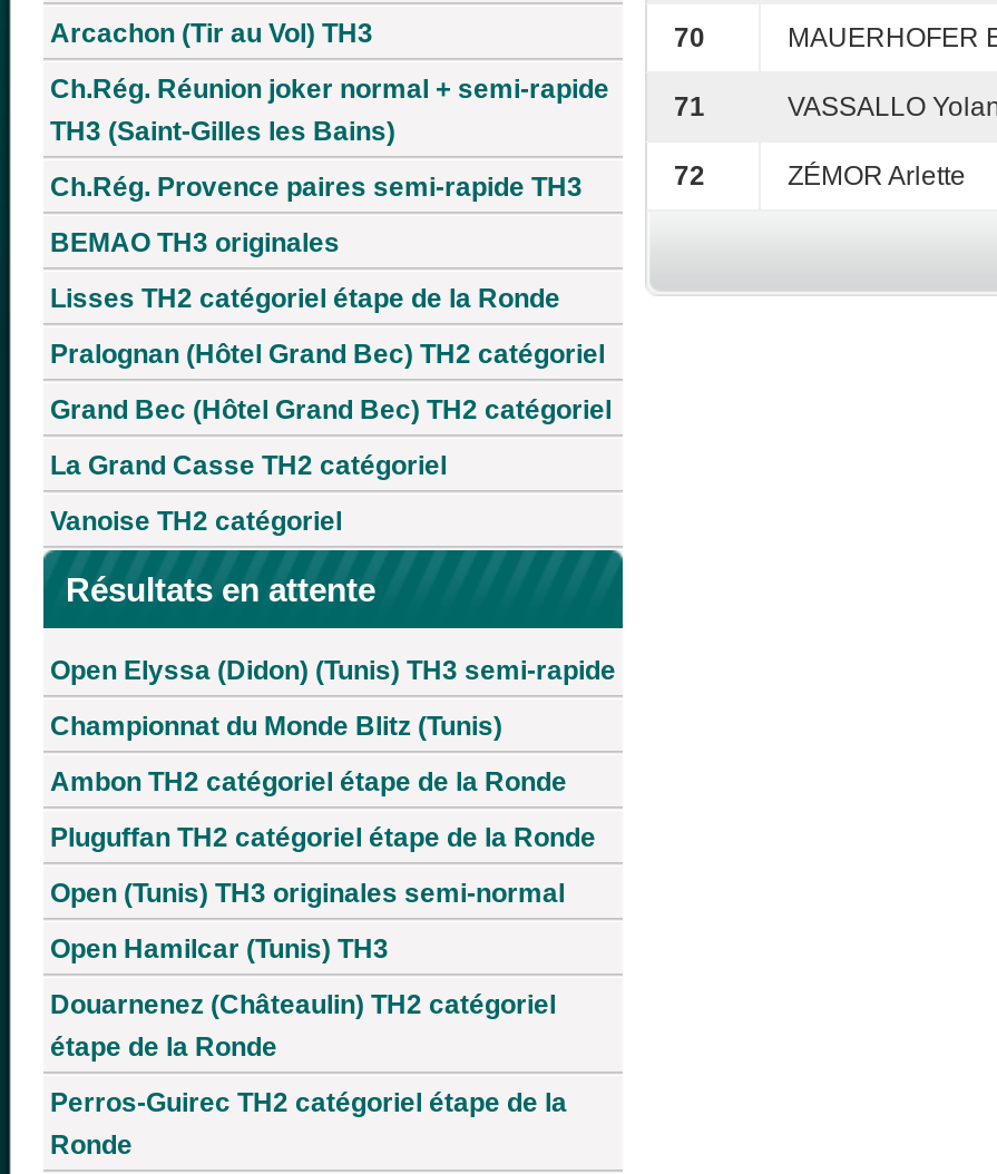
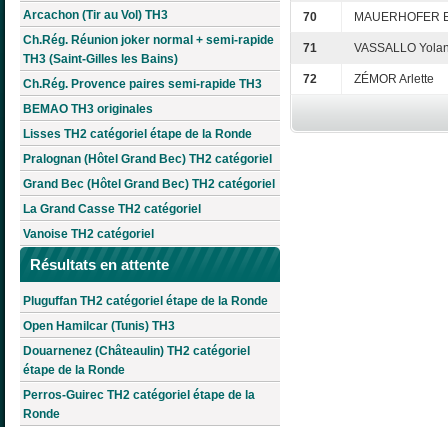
- Open Elyssa (Didon) (Tunis) TH3 semi-rapide
- Championnat du Monde Blitz (Tunis)
- Ambon TH2 catégoriel étape de la Ronde

- Open (Tunis) TH3 originales semi-normal
